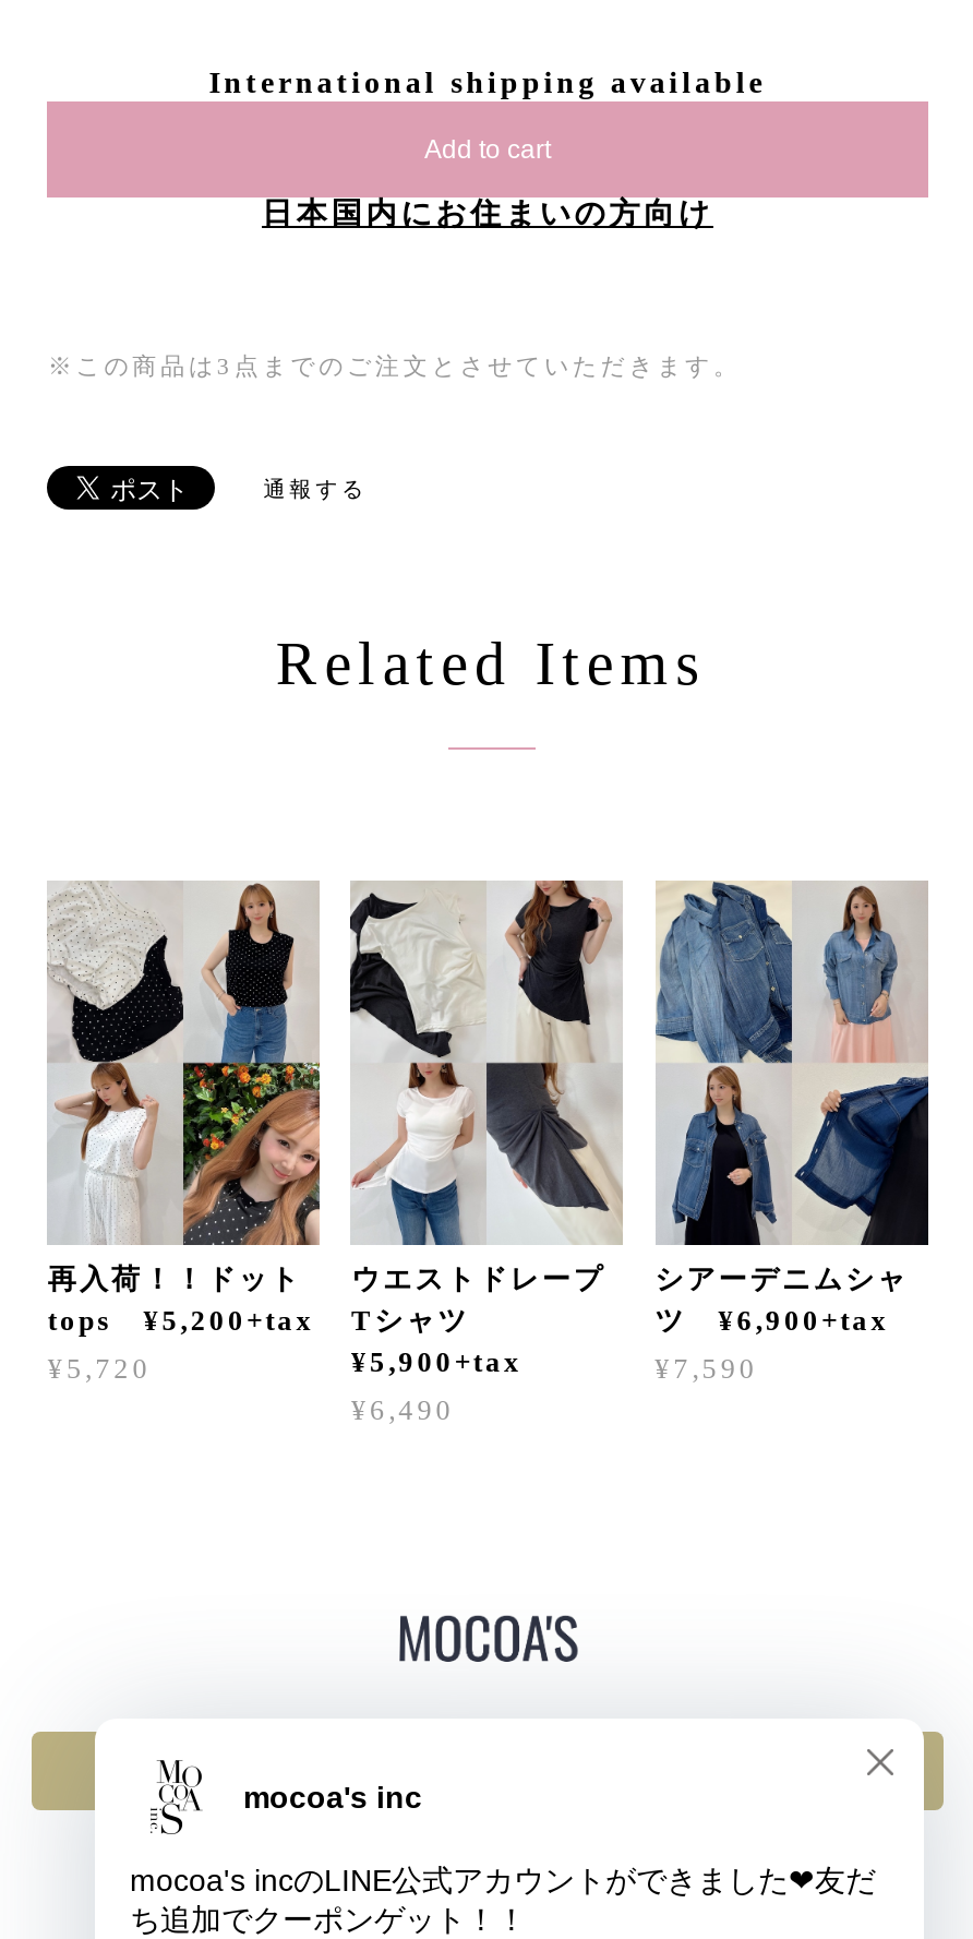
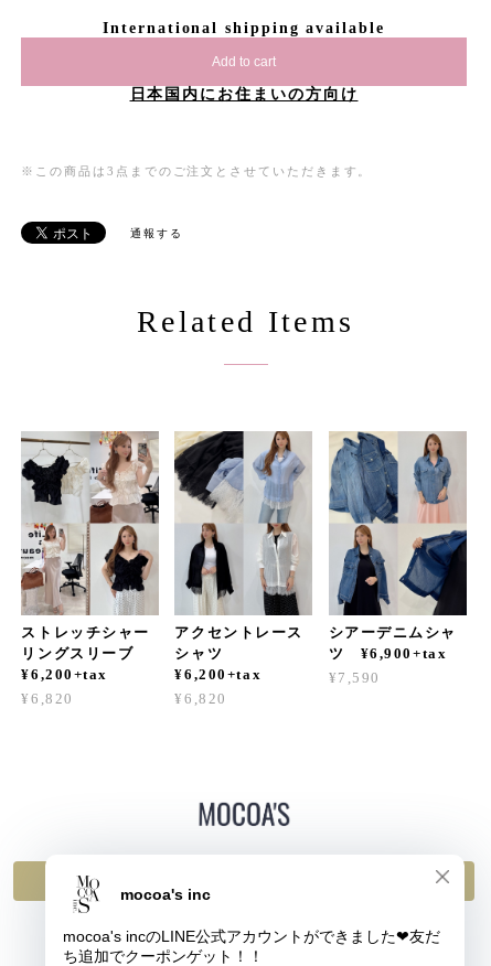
- [image]
- 再入荷！！ドット
- tops ¥5,200+tax
+ [image]
+ ストレッチシャー
+ リングスリーブ
+ ¥6,200+tax

- [image]
- ウエストドレープ
- Tシャツ
- ¥5,900+tax
+ [image]
+ アクセントレース
+ シャツ
+ ¥6,200+tax

- ¥5,720
+ ¥6,820

- ¥6,490
+ ¥6,820
